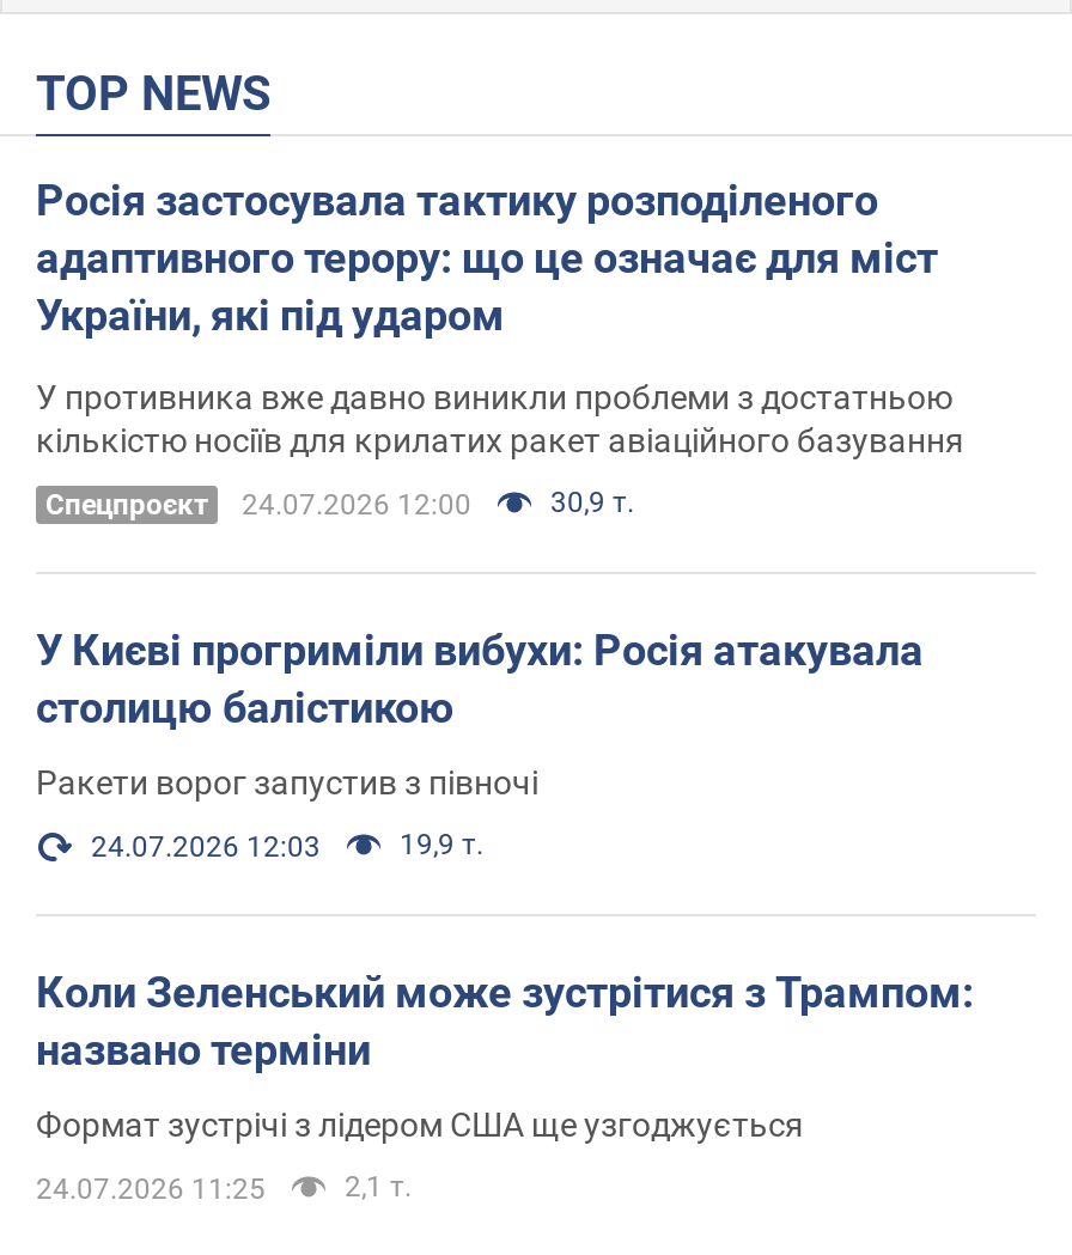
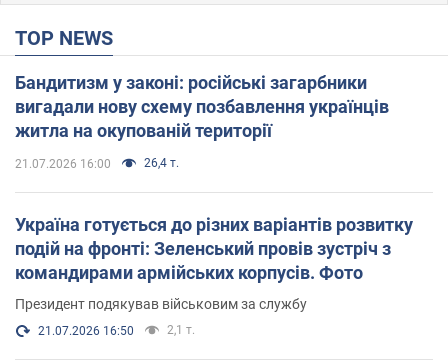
- Росія застосувала тактику розподіленого
- адаптивного терору: що це означає для міст
- України, які під ударом
- У противника вже давно виникли проблеми з достатньою
- кількістю носіїв для крилатих ракет авіаційного базування
- Cпецпроєкт
- 24.07.2026 12:00
- 30,9 т.
- У Києві прогриміли вибухи: Росія атакувала
- столицю балістикою
- Ракети ворог запустив з півночі
- 24.07.2026 12:03
- 19,9 т.
- Коли Зеленський може зустрітися з Трампом:
- названо терміни
- Формат зустрічі з лідером США ще узгоджується
- 24.07.2026 11:25
+ Бандитизм у законі: російські загарбники
+ вигадали нову схему позбавлення українців
+ житла на окупованій території
+ 21.07.2026 16:00
+ 26,4 т.
+ Україна готується до різних варіантів розвитку
+ подій на фронті: Зеленський провів зустріч з
+ командирами армійських корпусів. Фото
+ Президент подякував військовим за службу
+ 21.07.2026 16:50
